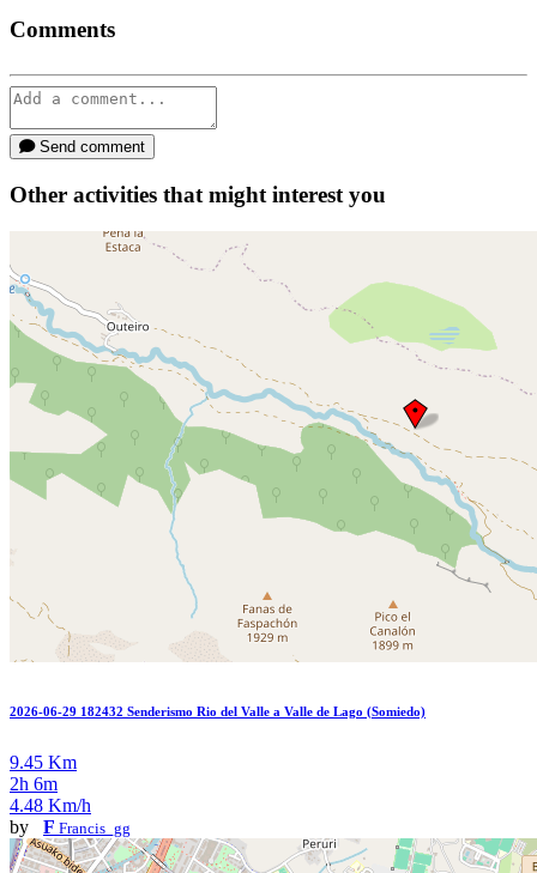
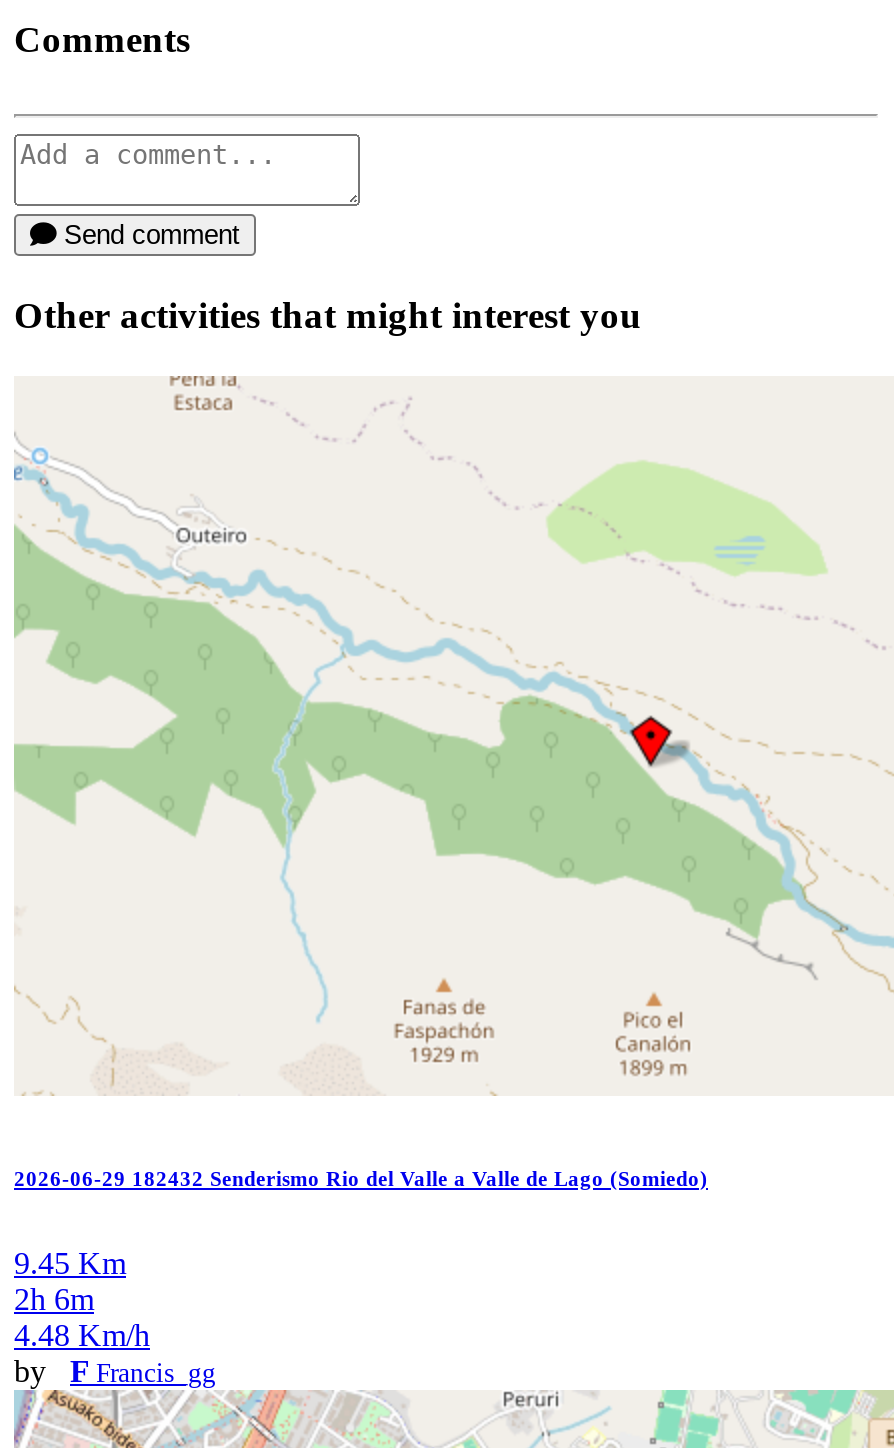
- [image]
+ [image]
